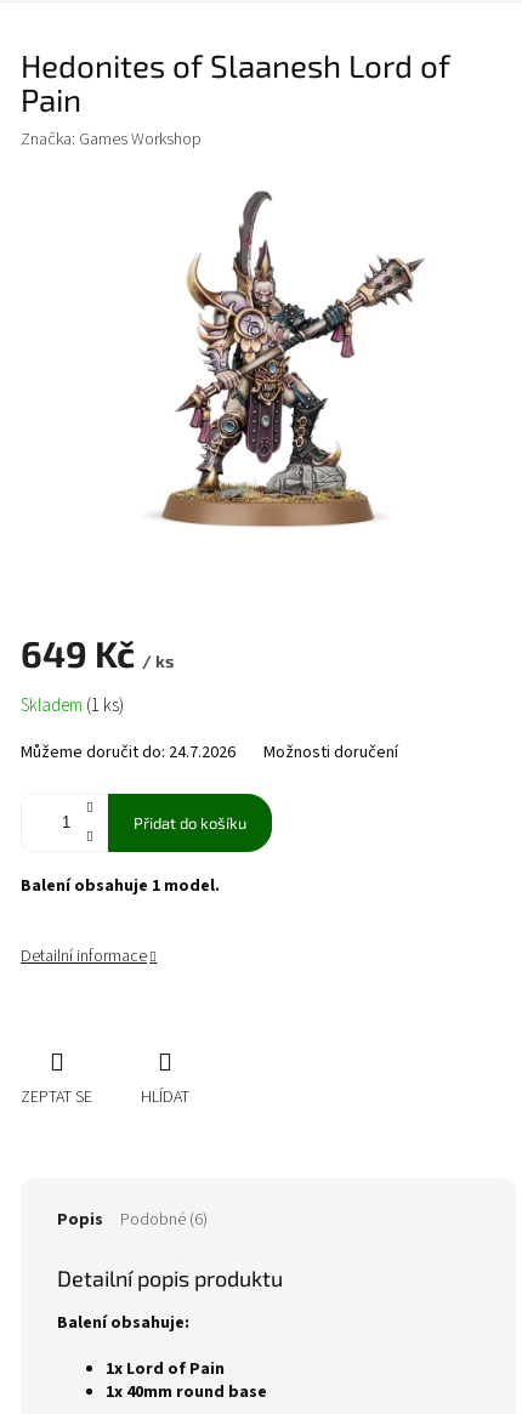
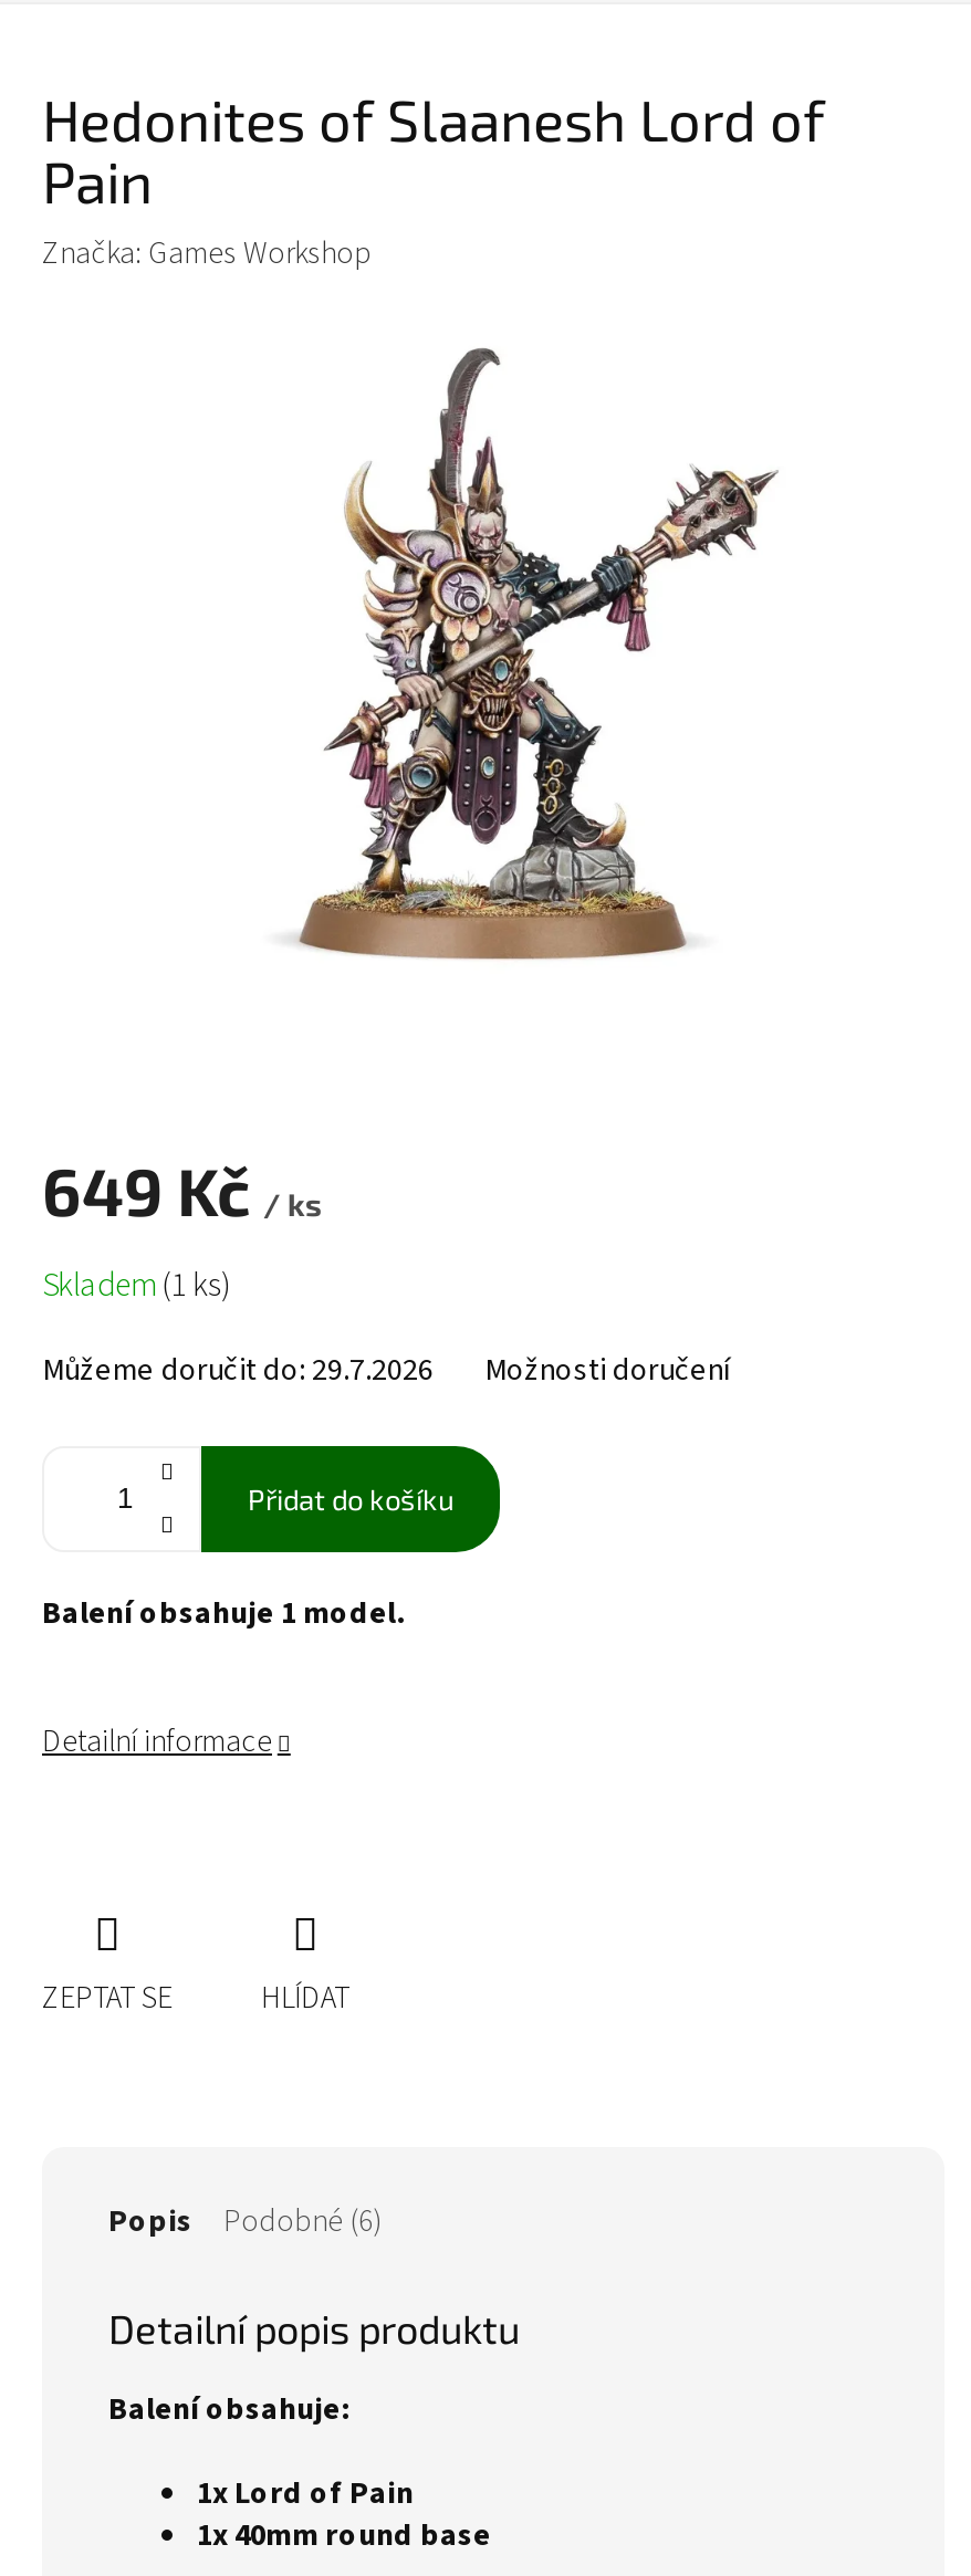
- Můžeme doručit do: 24.7.2026
+ Můžeme doručit do: 29.7.2026
